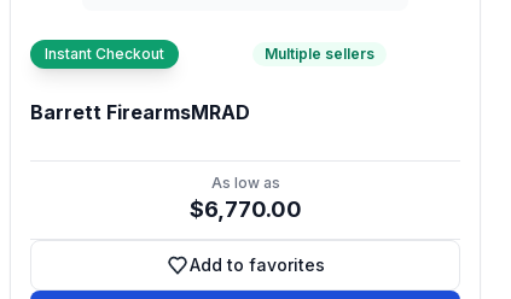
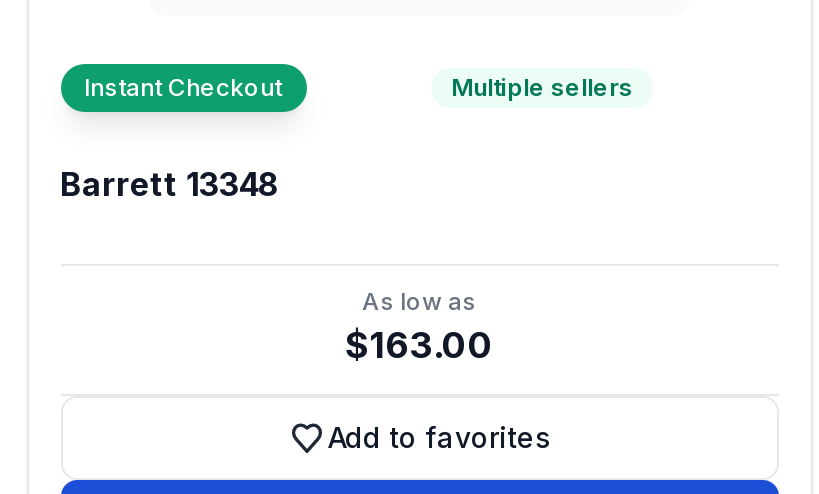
- Barrett FirearmsMRAD
+ Barrett 13348

- $6,770.00
+ $163.00
